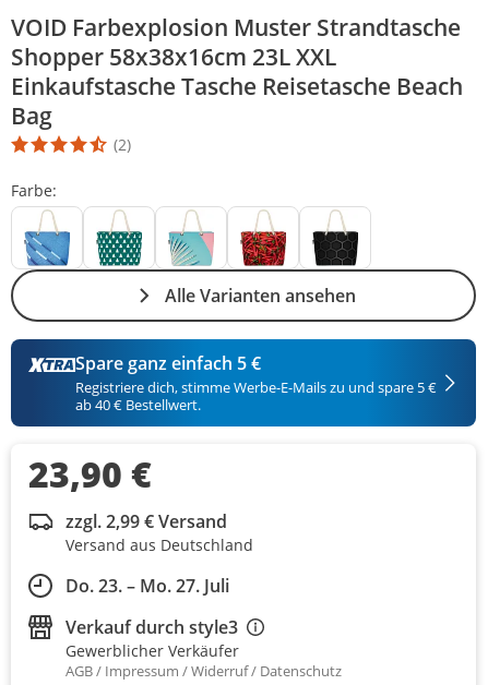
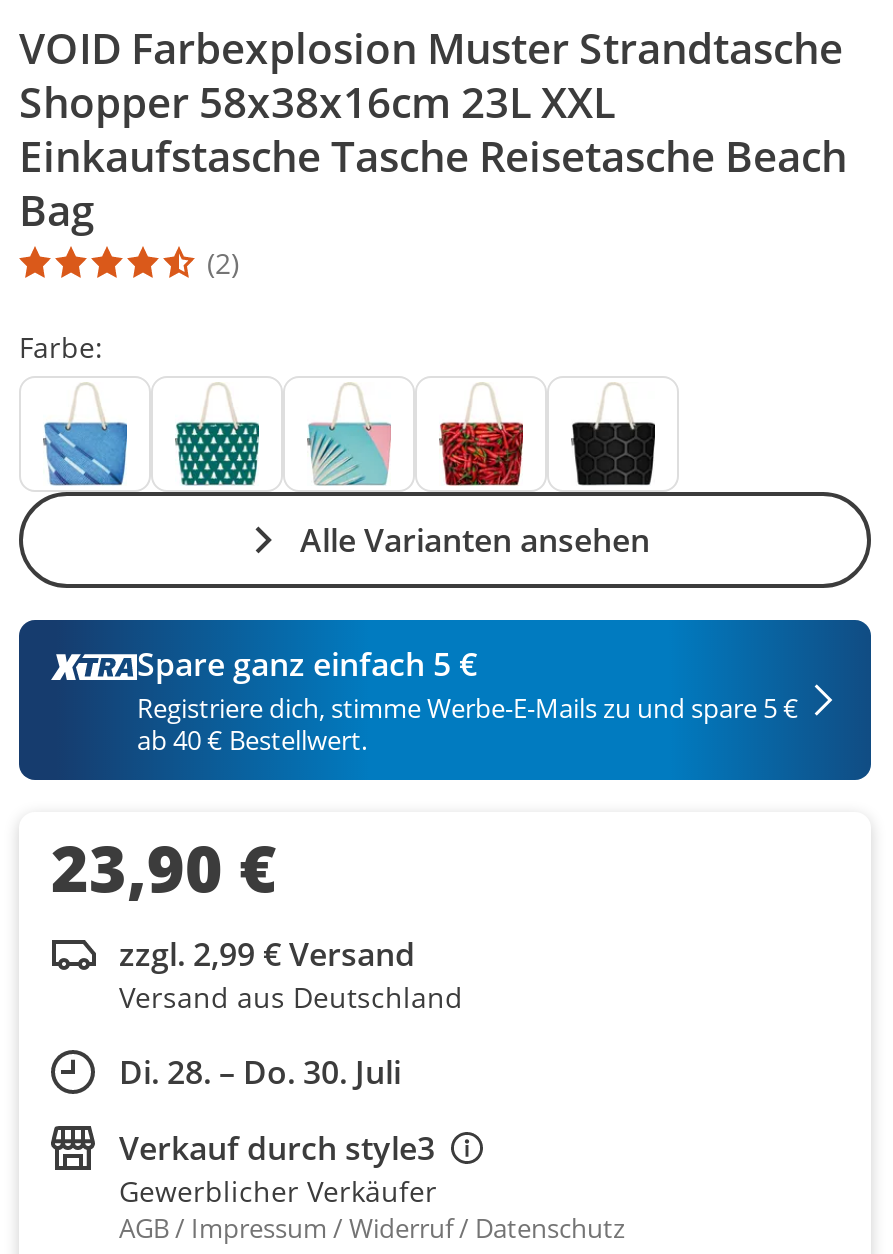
- Do. 23. – Mo. 27. Juli
+ Di. 28. – Do. 30. Juli
